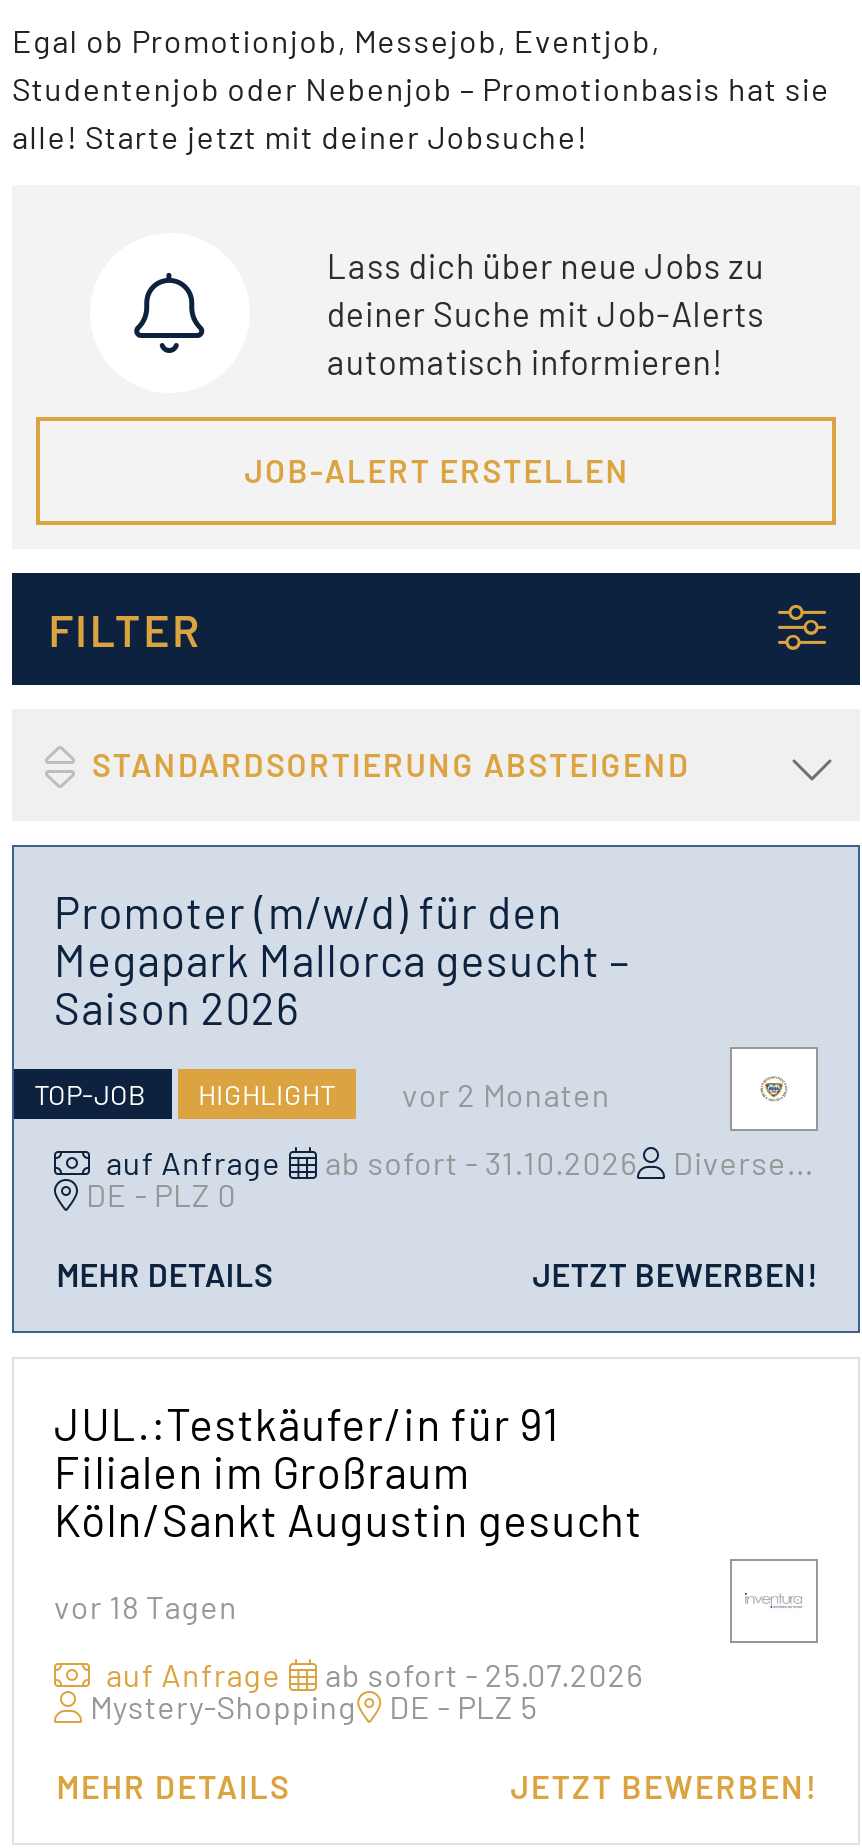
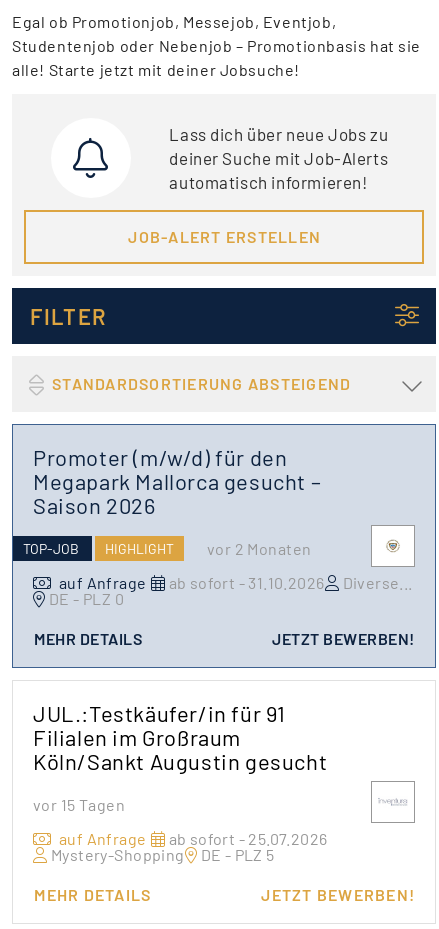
- vor 18 Tagen
+ vor 15 Tagen
